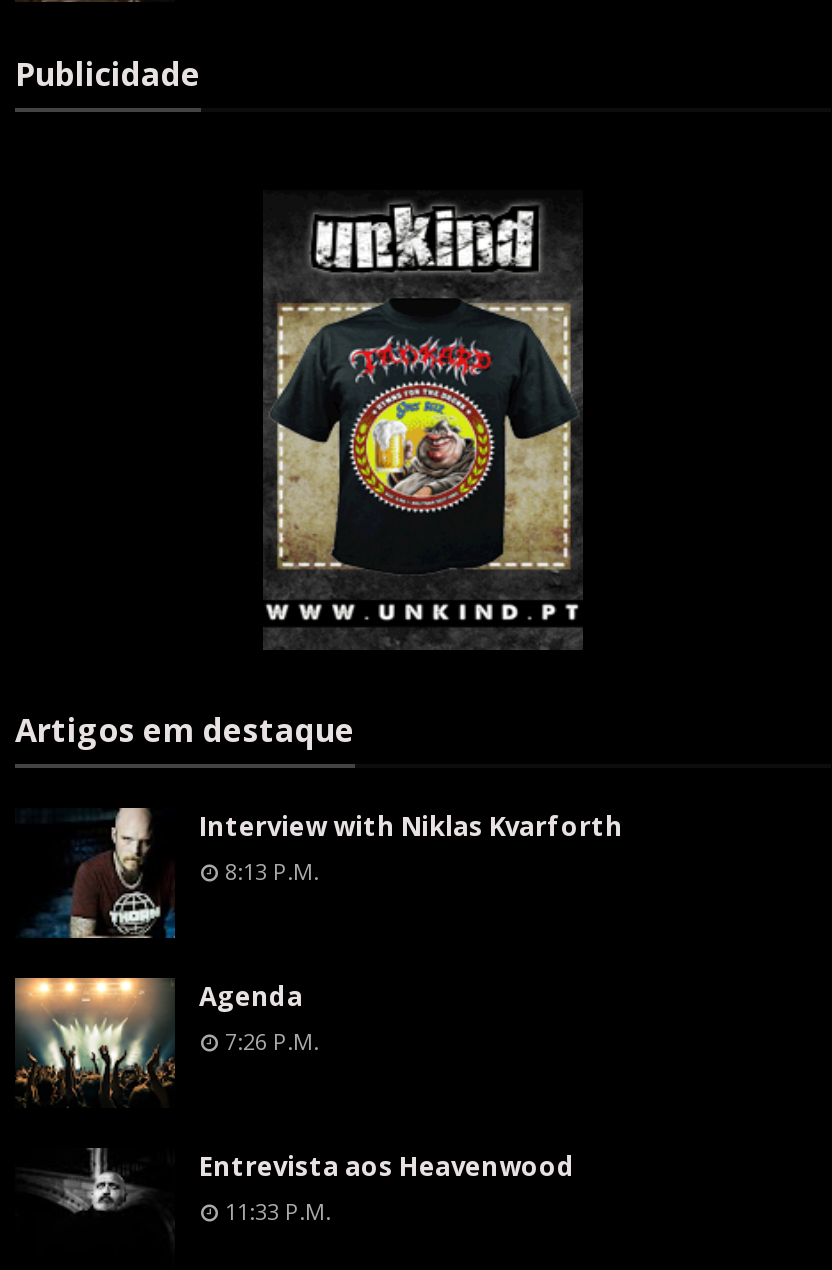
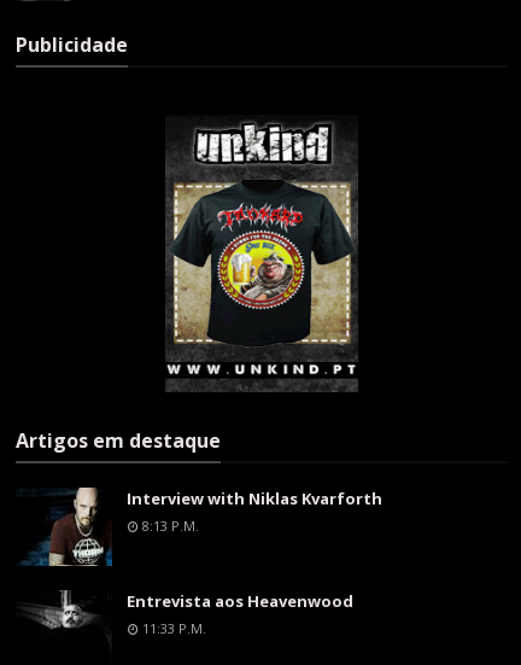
- [image]
- Agenda
- 7:26 P.m.
